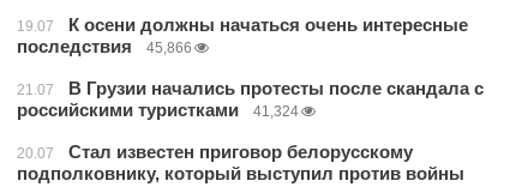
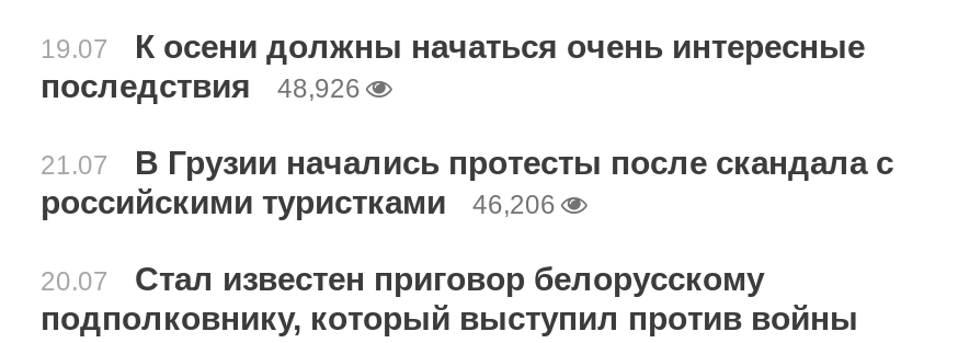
- последствия 45,866
+ последствия 48,926

- российскими туристками 41,324
+ российскими туристками 46,206
